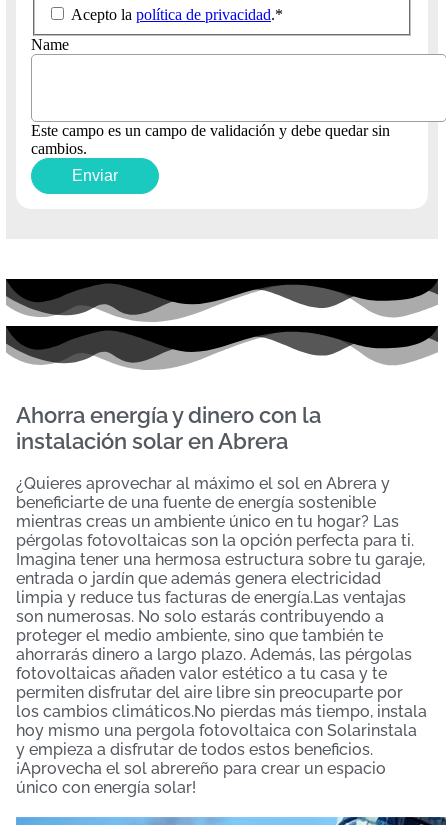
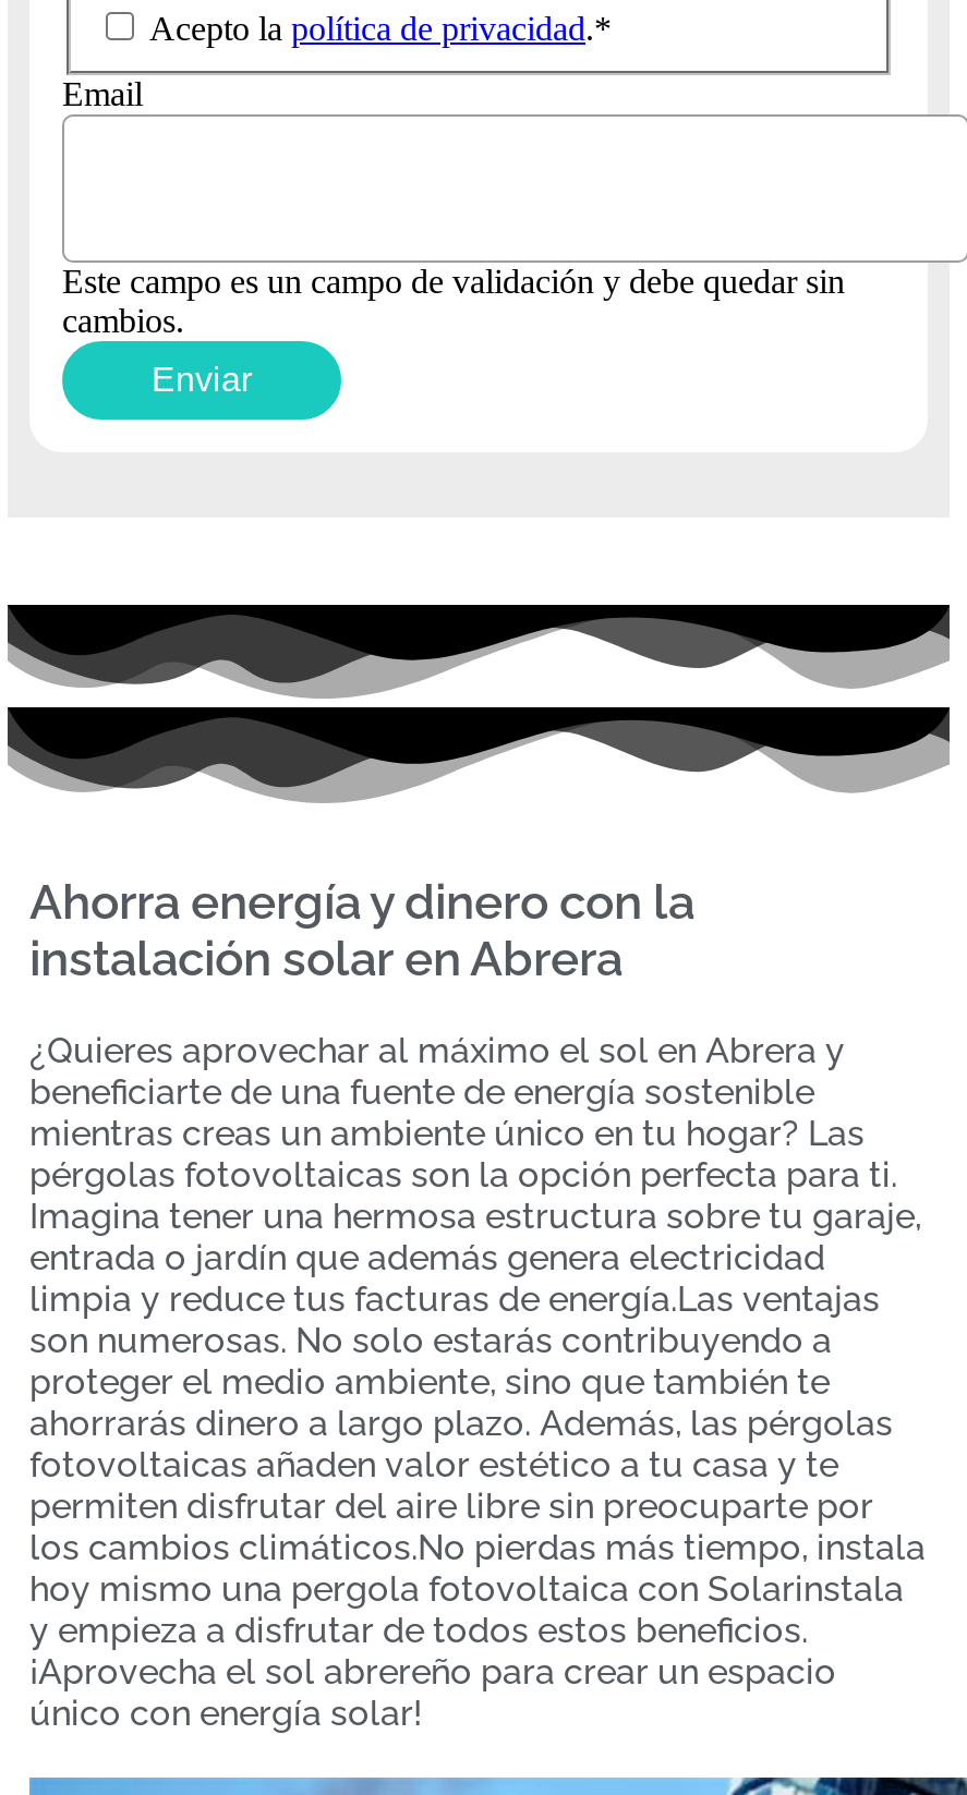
- Name
+ Email
